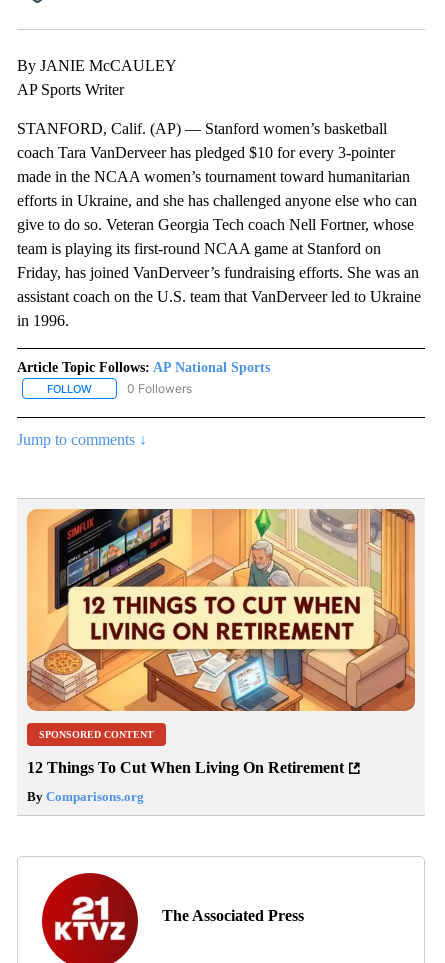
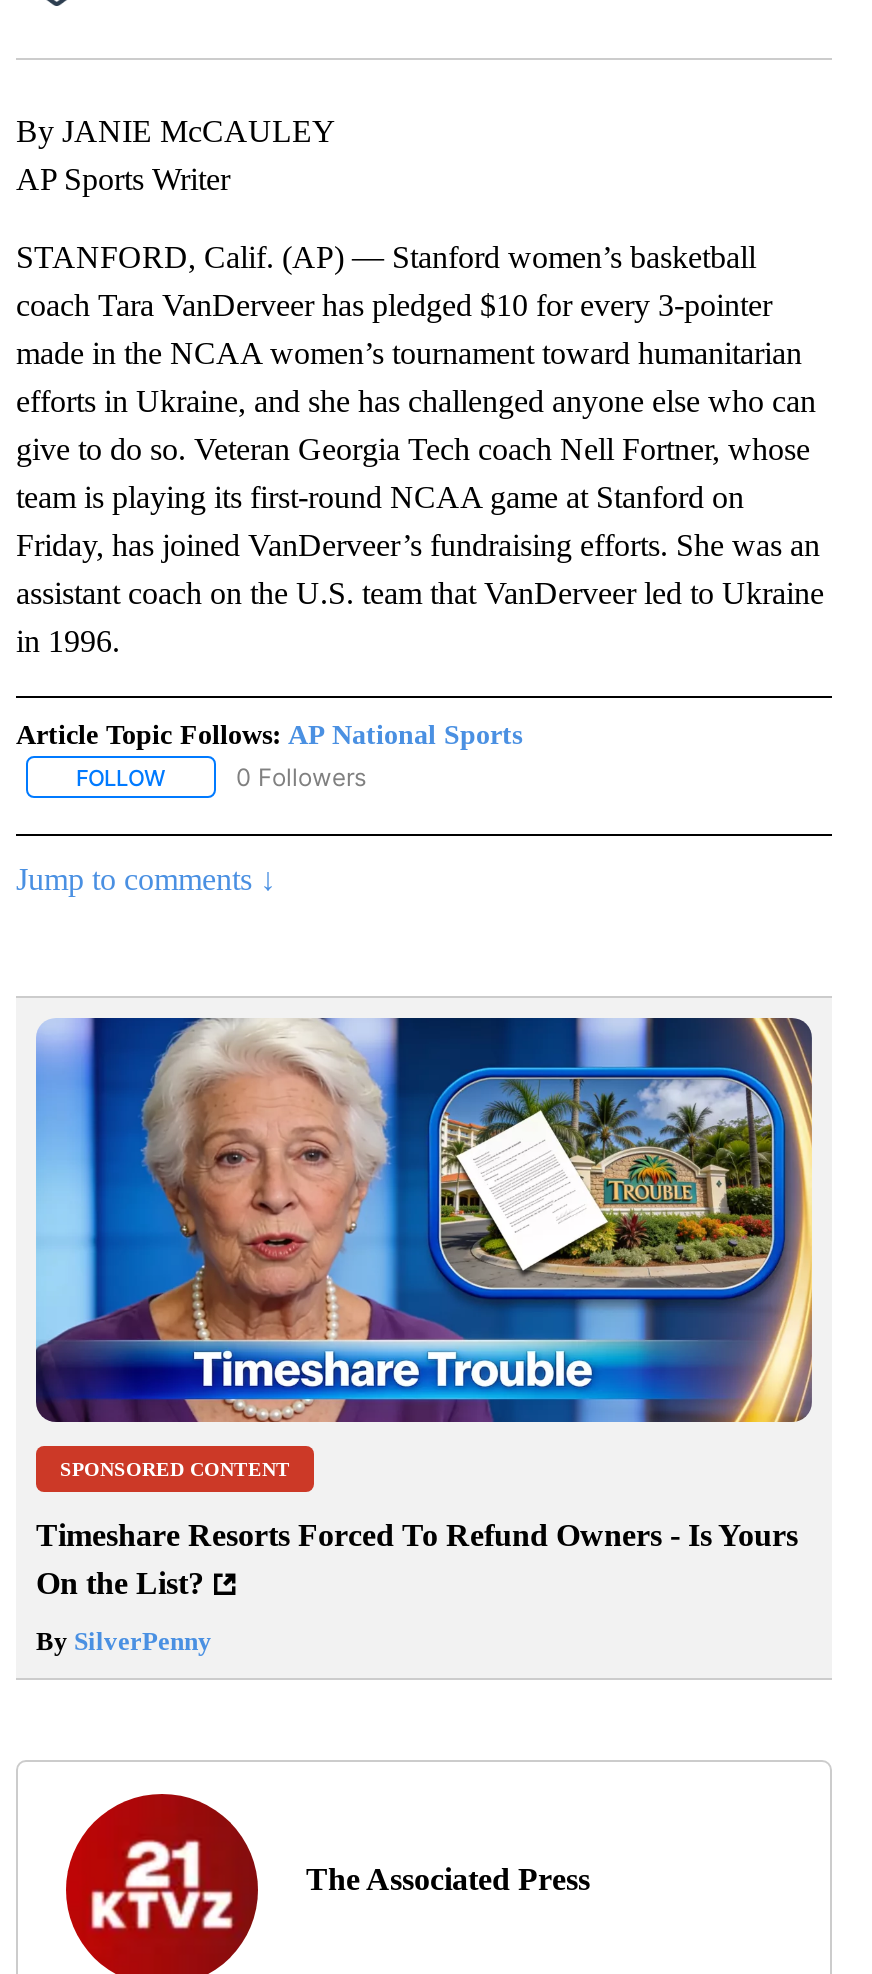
- [image]
+ [image]

- 12 Things To Cut When Living On Retirement
+ Timeshare Resorts Forced To Refund Owners - Is Yours
+ On the List?

- By Comparisons.org
+ By SilverPenny
